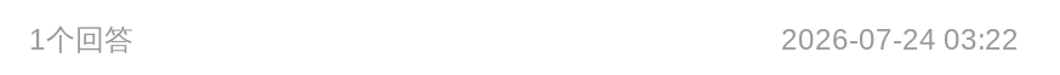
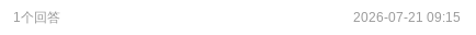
- 2026-07-24 03:22
+ 2026-07-21 09:15
